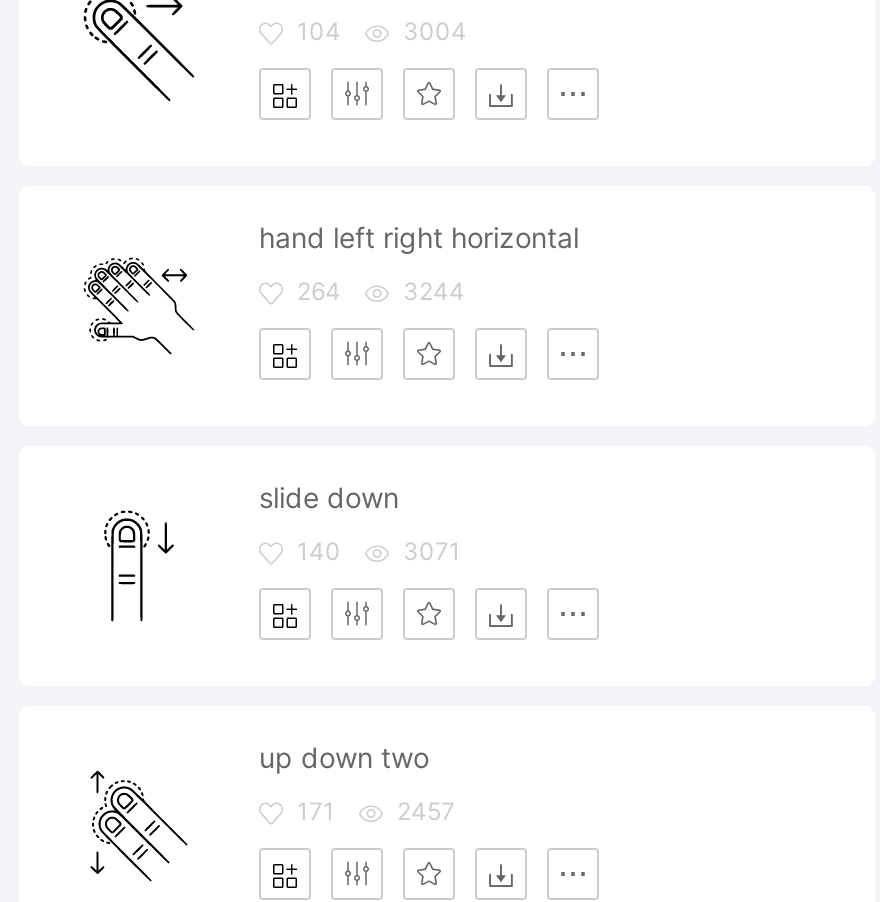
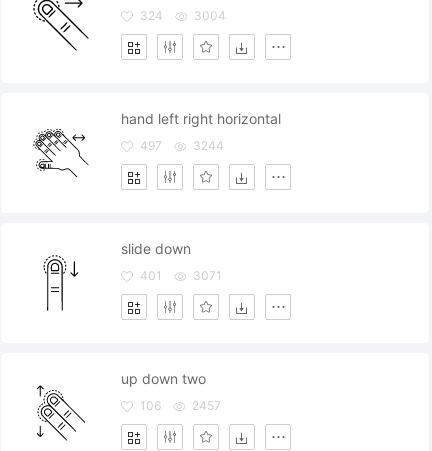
- 104
+ 324

- 264
+ 497

- 140
+ 401

- 171
+ 106
